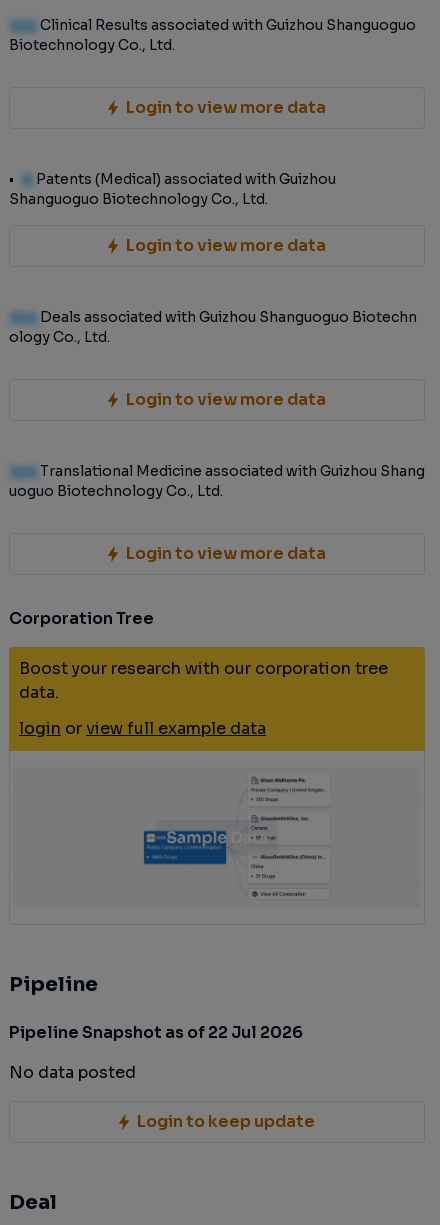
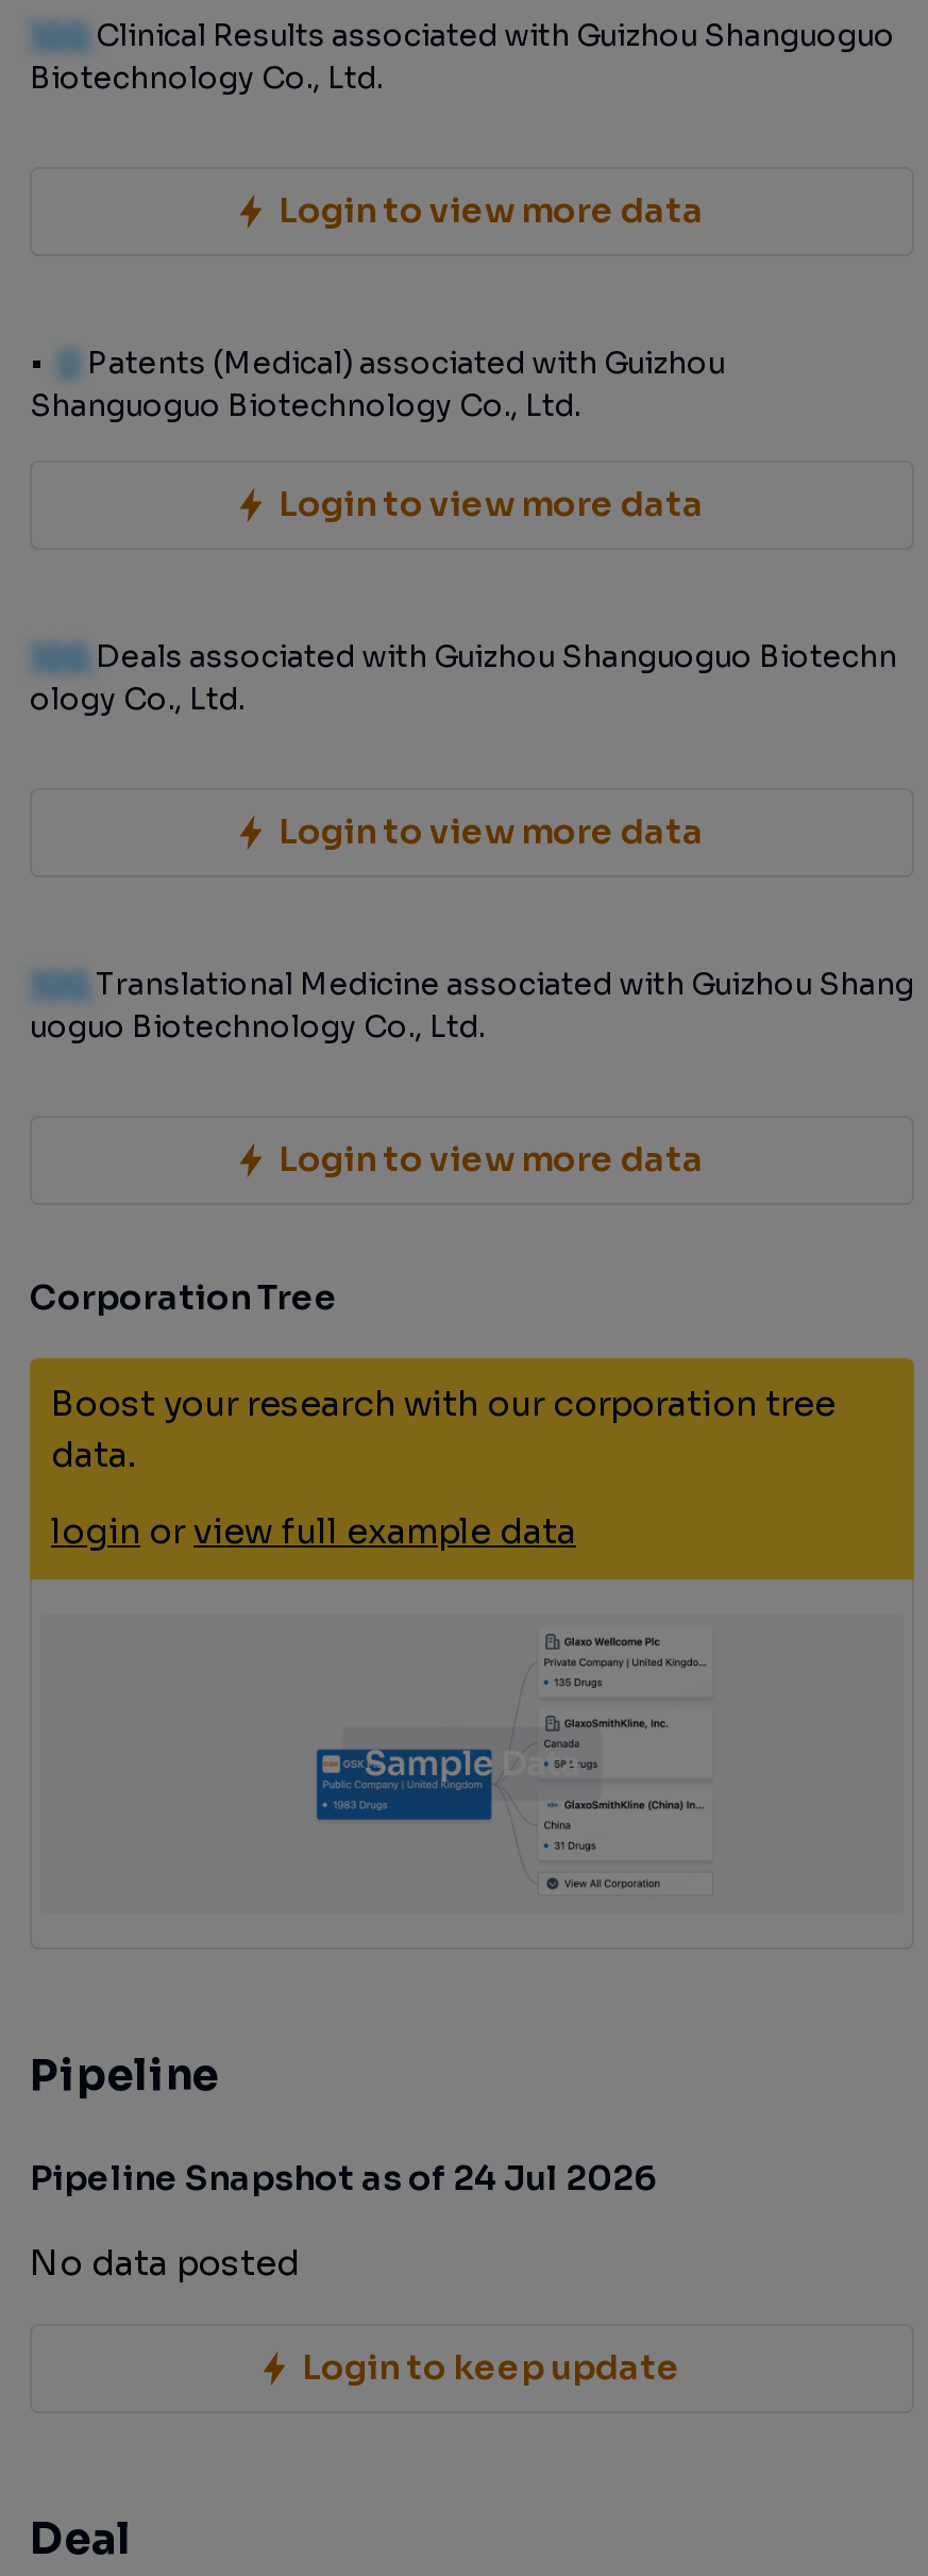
- Pipeline Snapshot as of 22 Jul 2026
+ Pipeline Snapshot as of 24 Jul 2026
